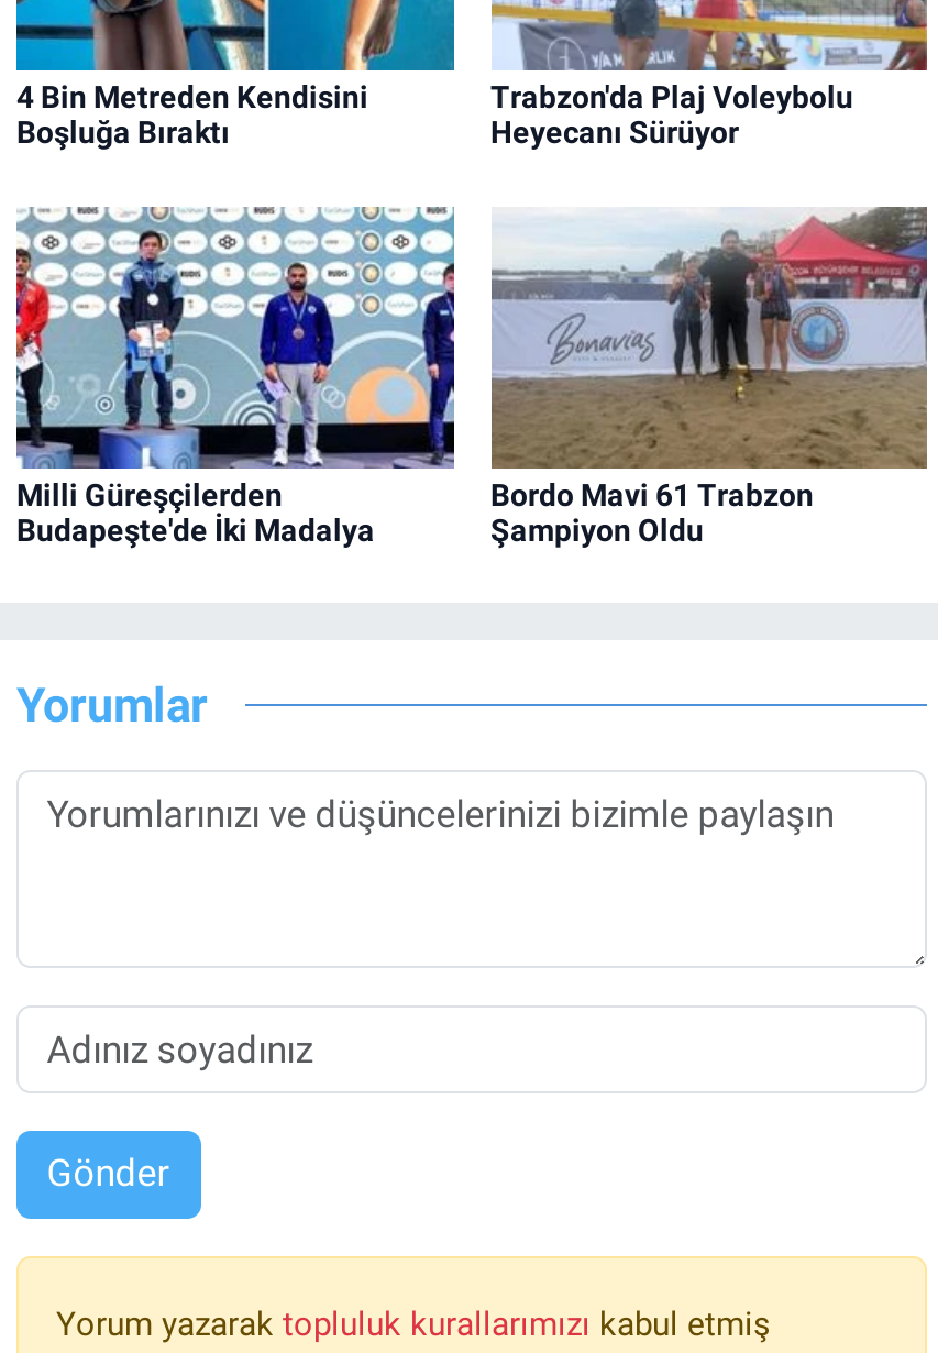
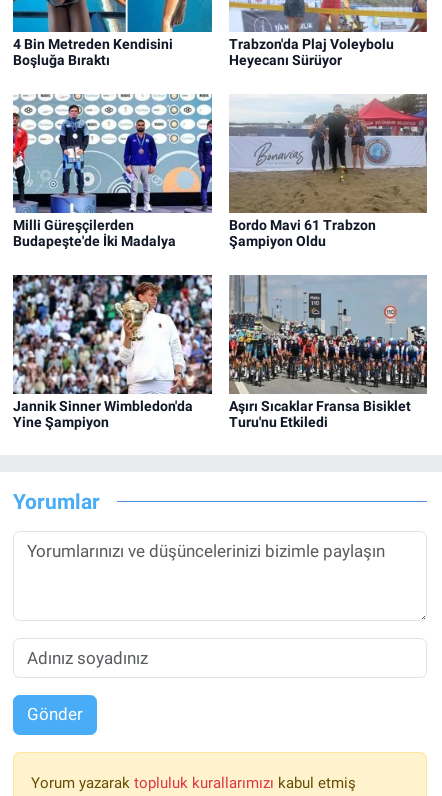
+ [image]
+ Jannik Sinner Wimbledon'da
+ Yine Şampiyon

+ [image]
+ Aşırı Sıcaklar Fransa Bisiklet
+ Turu'nu Etkiledi
